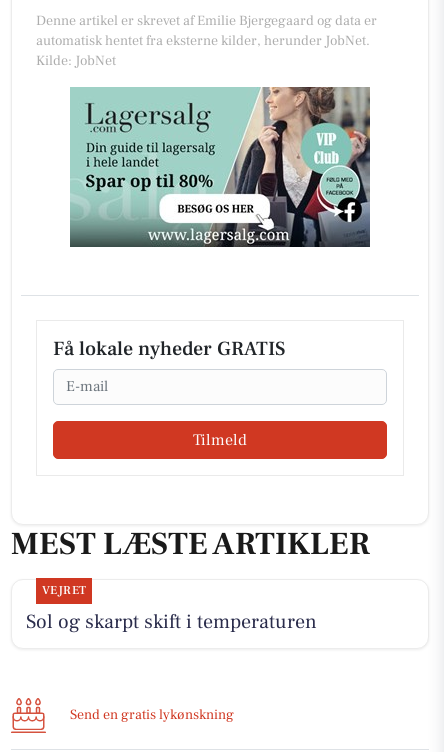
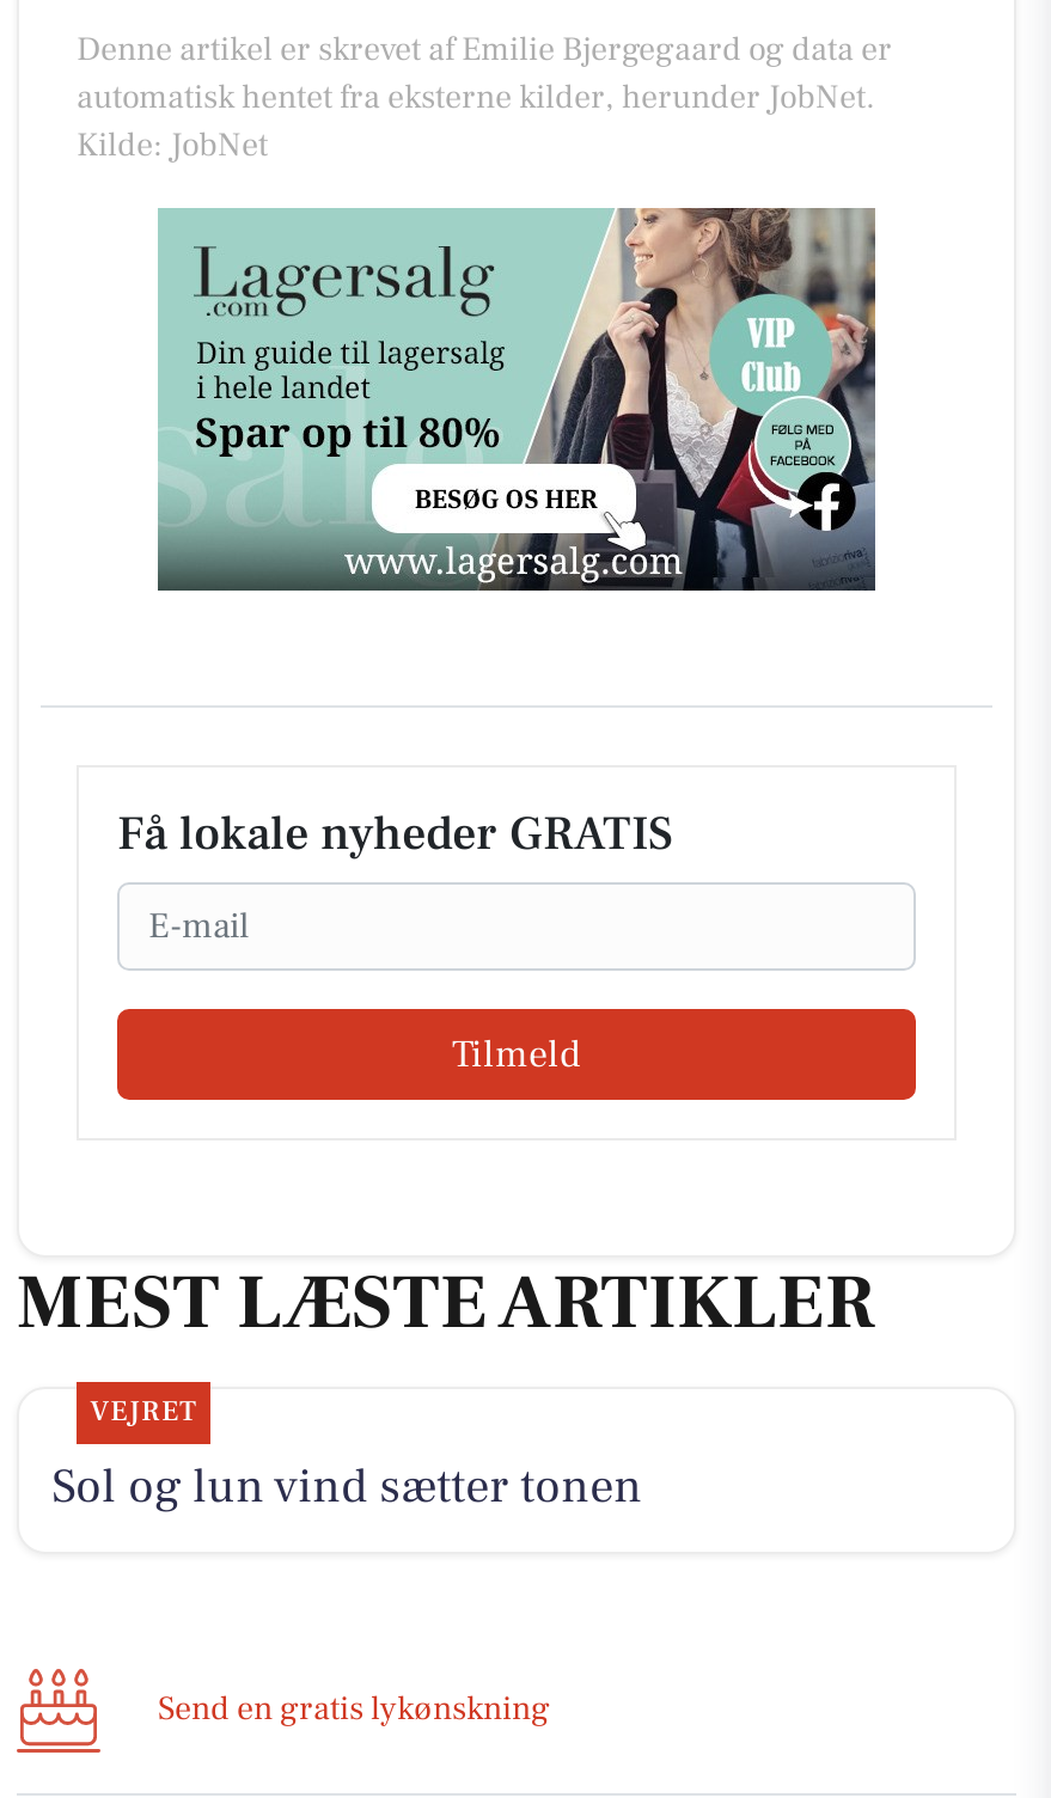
- Sol og skarpt skift i temperaturen
+ Sol og lun vind sætter tonen
